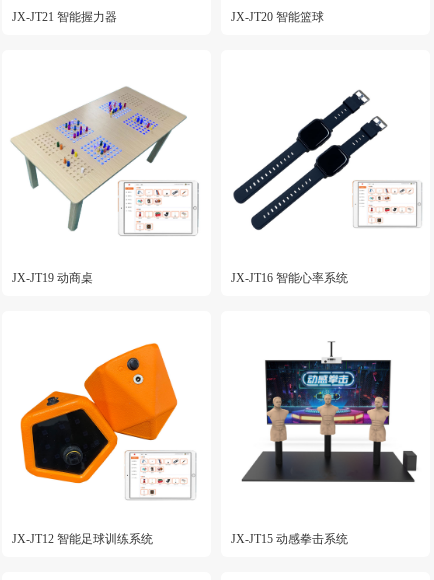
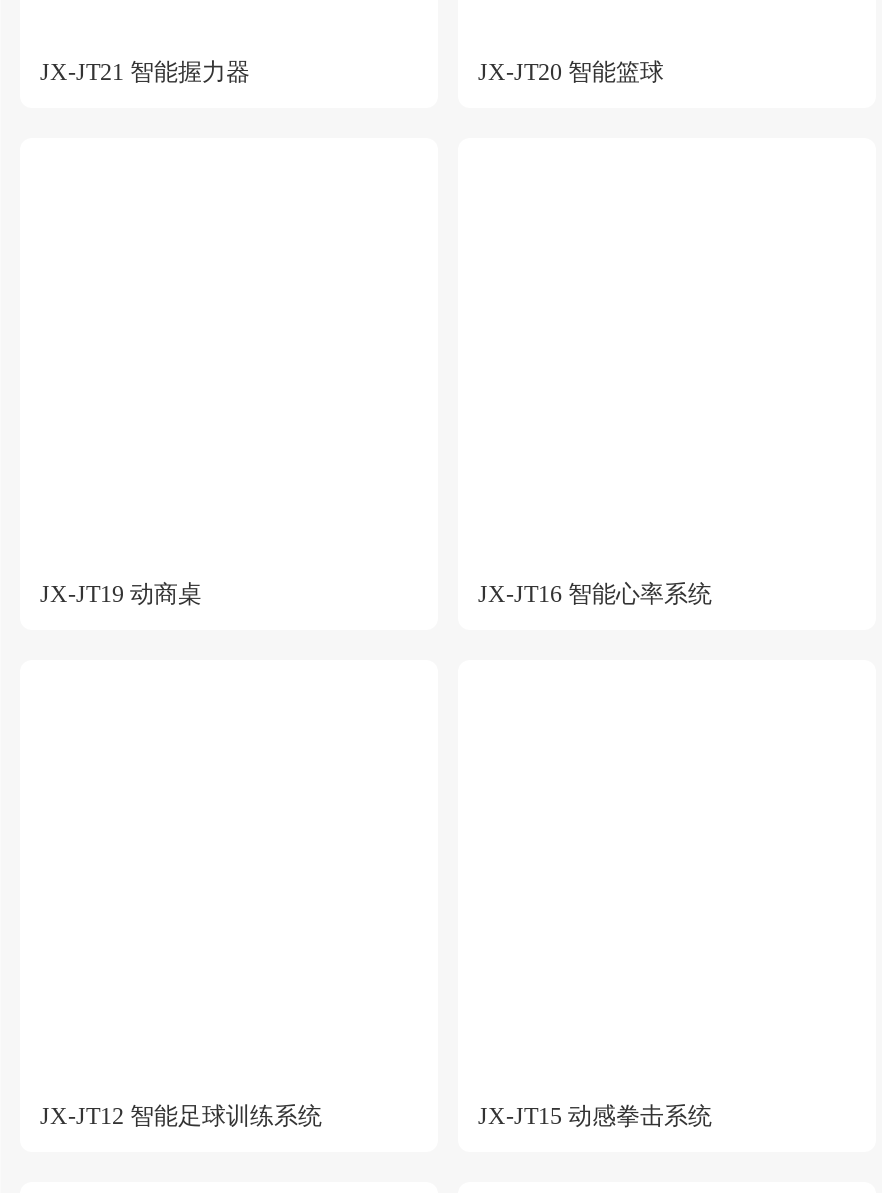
- [image]

- [image]

- [image]

- [image]
